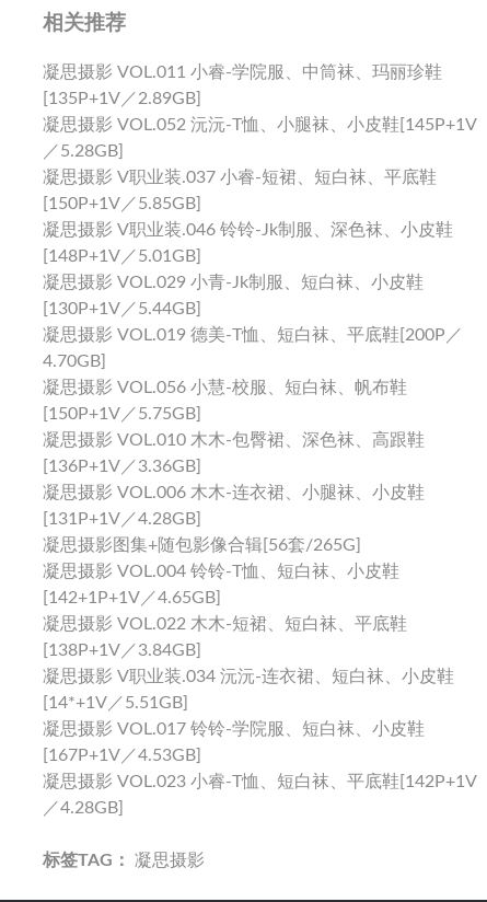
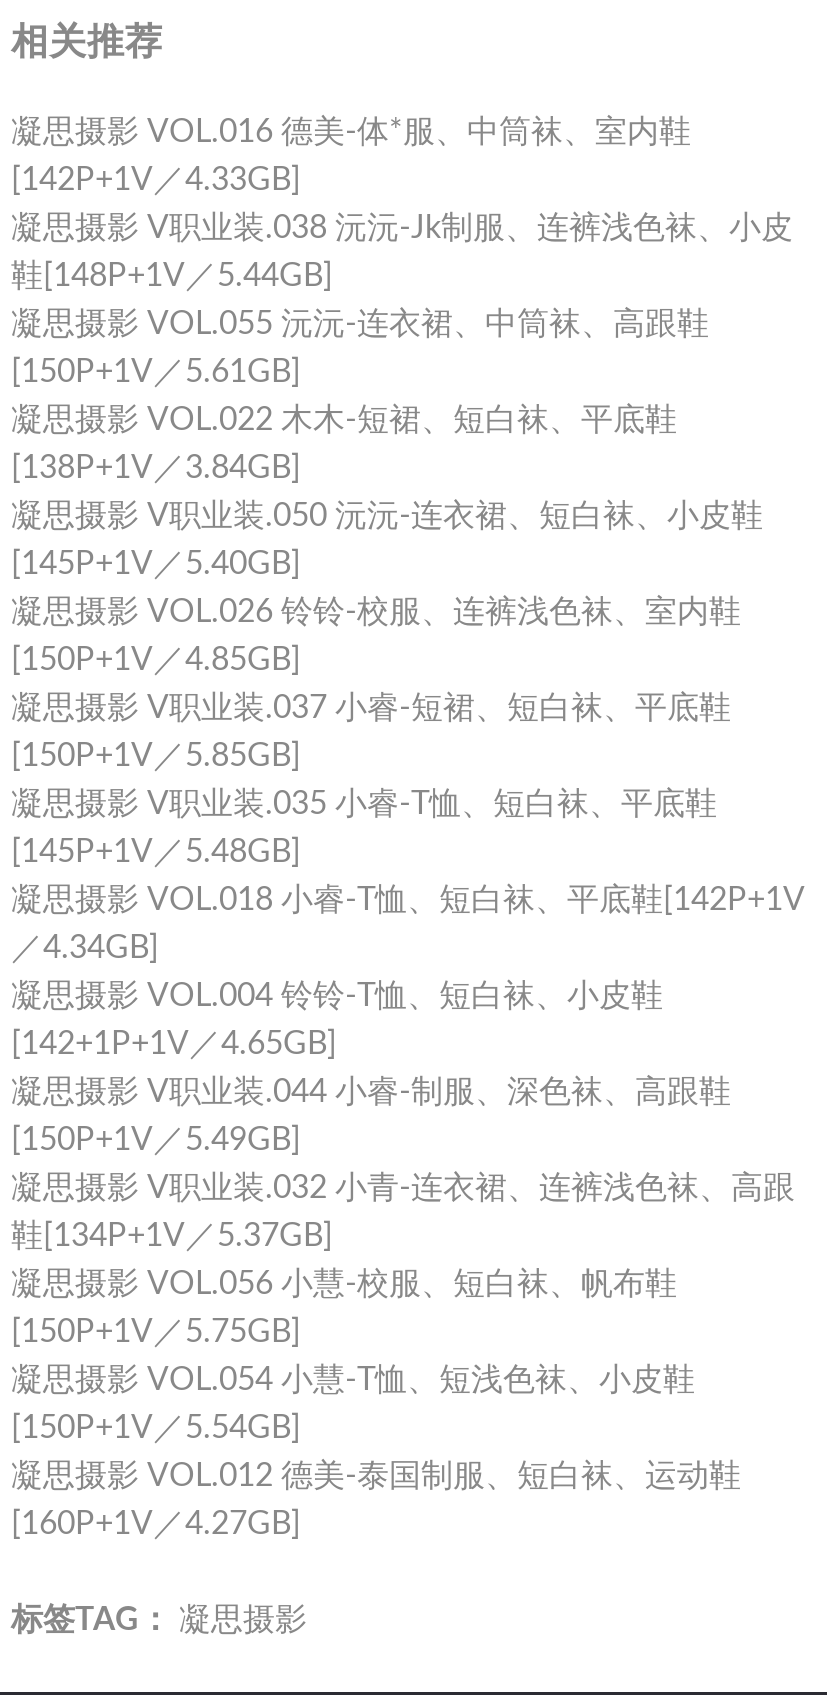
- 凝思摄影 VOL.011 小睿-学院服、中筒袜、玛丽珍鞋
- [135P+1V／2.89GB]
- 凝思摄影 VOL.052 沅沅-T恤、小腿袜、小皮鞋[145P+1V
- ／5.28GB]
+ 凝思摄影 VOL.016 德美-体*服、中筒袜、室内鞋
+ [142P+1V／4.33GB]
+ 凝思摄影 V职业装.038 沅沅-Jk制服、连裤浅色袜、小皮
+ 鞋[148P+1V／5.44GB]
+ 凝思摄影 VOL.055 沅沅-连衣裙、中筒袜、高跟鞋
+ [150P+1V／5.61GB]
+ 凝思摄影 V职业装.050 沅沅-连衣裙、短白袜、小皮鞋
+ [145P+1V／5.40GB]
+ 凝思摄影 VOL.026 铃铃-校服、连裤浅色袜、室内鞋
+ [150P+1V／4.85GB]

moved down: 凝思摄影 V职业装.037 小睿-短裙、短白袜、平底鞋 | [150P+1V／5.85GB]

- 凝思摄影 V职业装.046 铃铃-Jk制服、深色袜、小皮鞋
- [148P+1V／5.01GB]
- 凝思摄影 VOL.029 小青-Jk制服、短白袜、小皮鞋
- [130P+1V／5.44GB]
- 凝思摄影 VOL.019 德美-T恤、短白袜、平底鞋[200P／
- 4.70GB]
+ 凝思摄影 V职业装.035 小睿-T恤、短白袜、平底鞋
+ [145P+1V／5.48GB]
+ 凝思摄影 VOL.018 小睿-T恤、短白袜、平底鞋[142P+1V
+ ／4.34GB]
+ 凝思摄影 V职业装.044 小睿-制服、深色袜、高跟鞋
+ [150P+1V／5.49GB]
+ 凝思摄影 V职业装.032 小青-连衣裙、连裤浅色袜、高跟
+ 鞋[134P+1V／5.37GB]

moved down: 凝思摄影 VOL.056 小慧-校服、短白袜、帆布鞋 | [150P+1V／5.75GB]

- 凝思摄影 VOL.010 木木-包臀裙、深色袜、高跟鞋
- [136P+1V／3.36GB]
- 凝思摄影 VOL.006 木木-连衣裙、小腿袜、小皮鞋
- [131P+1V／4.28GB]
- 凝思摄影图集+随包影像合辑[56套/265G]
- 凝思摄影 V职业装.034 沅沅-连衣裙、短白袜、小皮鞋
- [14*+1V／5.51GB]
- 凝思摄影 VOL.017 铃铃-学院服、短白袜、小皮鞋
- [167P+1V／4.53GB]
- 凝思摄影 VOL.023 小睿-T恤、短白袜、平底鞋[142P+1V
- ／4.28GB]
+ 凝思摄影 VOL.054 小慧-T恤、短浅色袜、小皮鞋
+ [150P+1V／5.54GB]
+ 凝思摄影 VOL.012 德美-泰国制服、短白袜、运动鞋
+ [160P+1V／4.27GB]

moved up: 凝思摄影 VOL.004 铃铃-T恤、短白袜、小皮鞋 | [142+1P+1V／4.65GB]

moved up: 凝思摄影 VOL.022 木木-短裙、短白袜、平底鞋 | [138P+1V／3.84GB]
